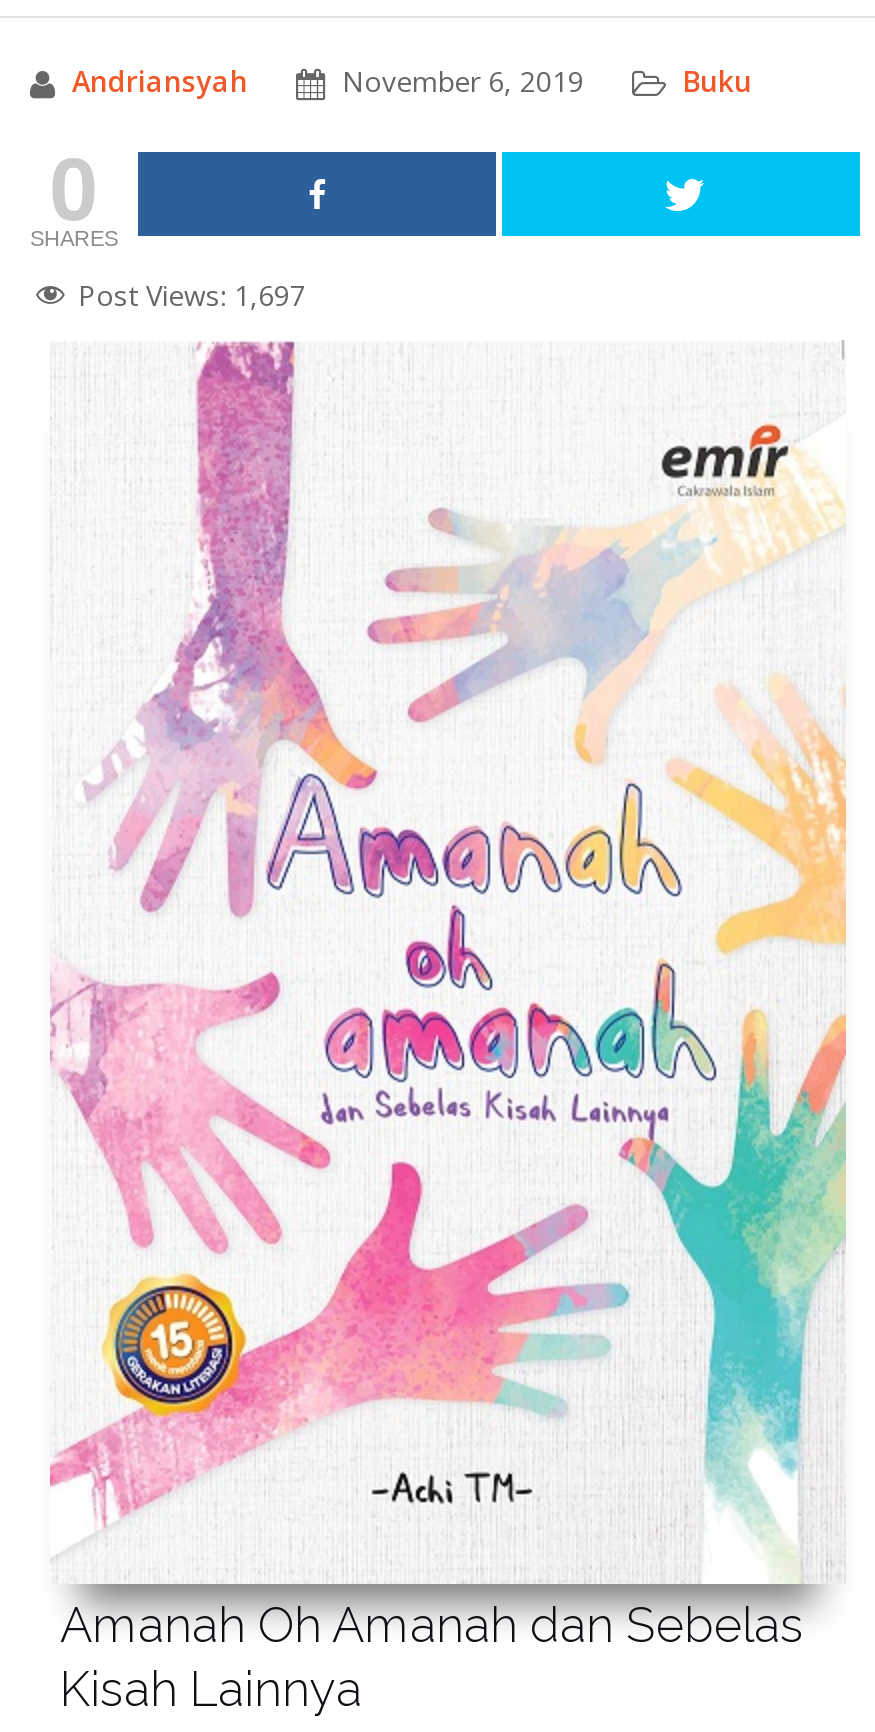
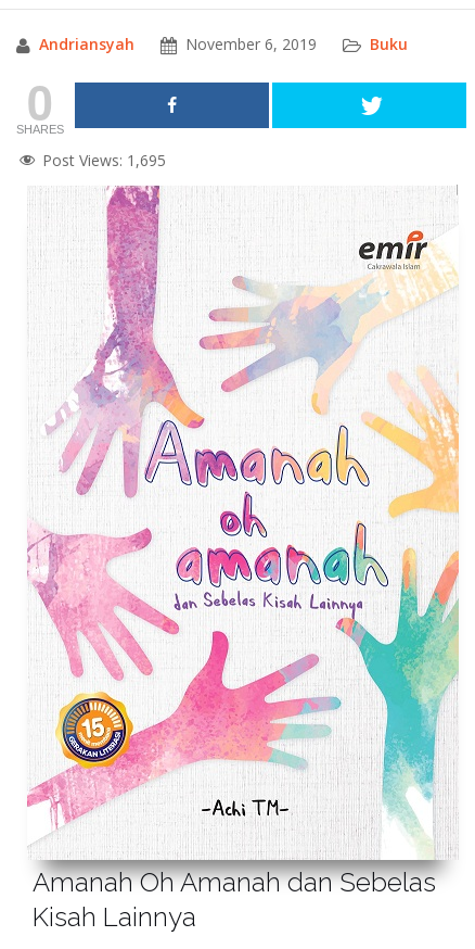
- Post Views: 1,697
+ Post Views: 1,695
